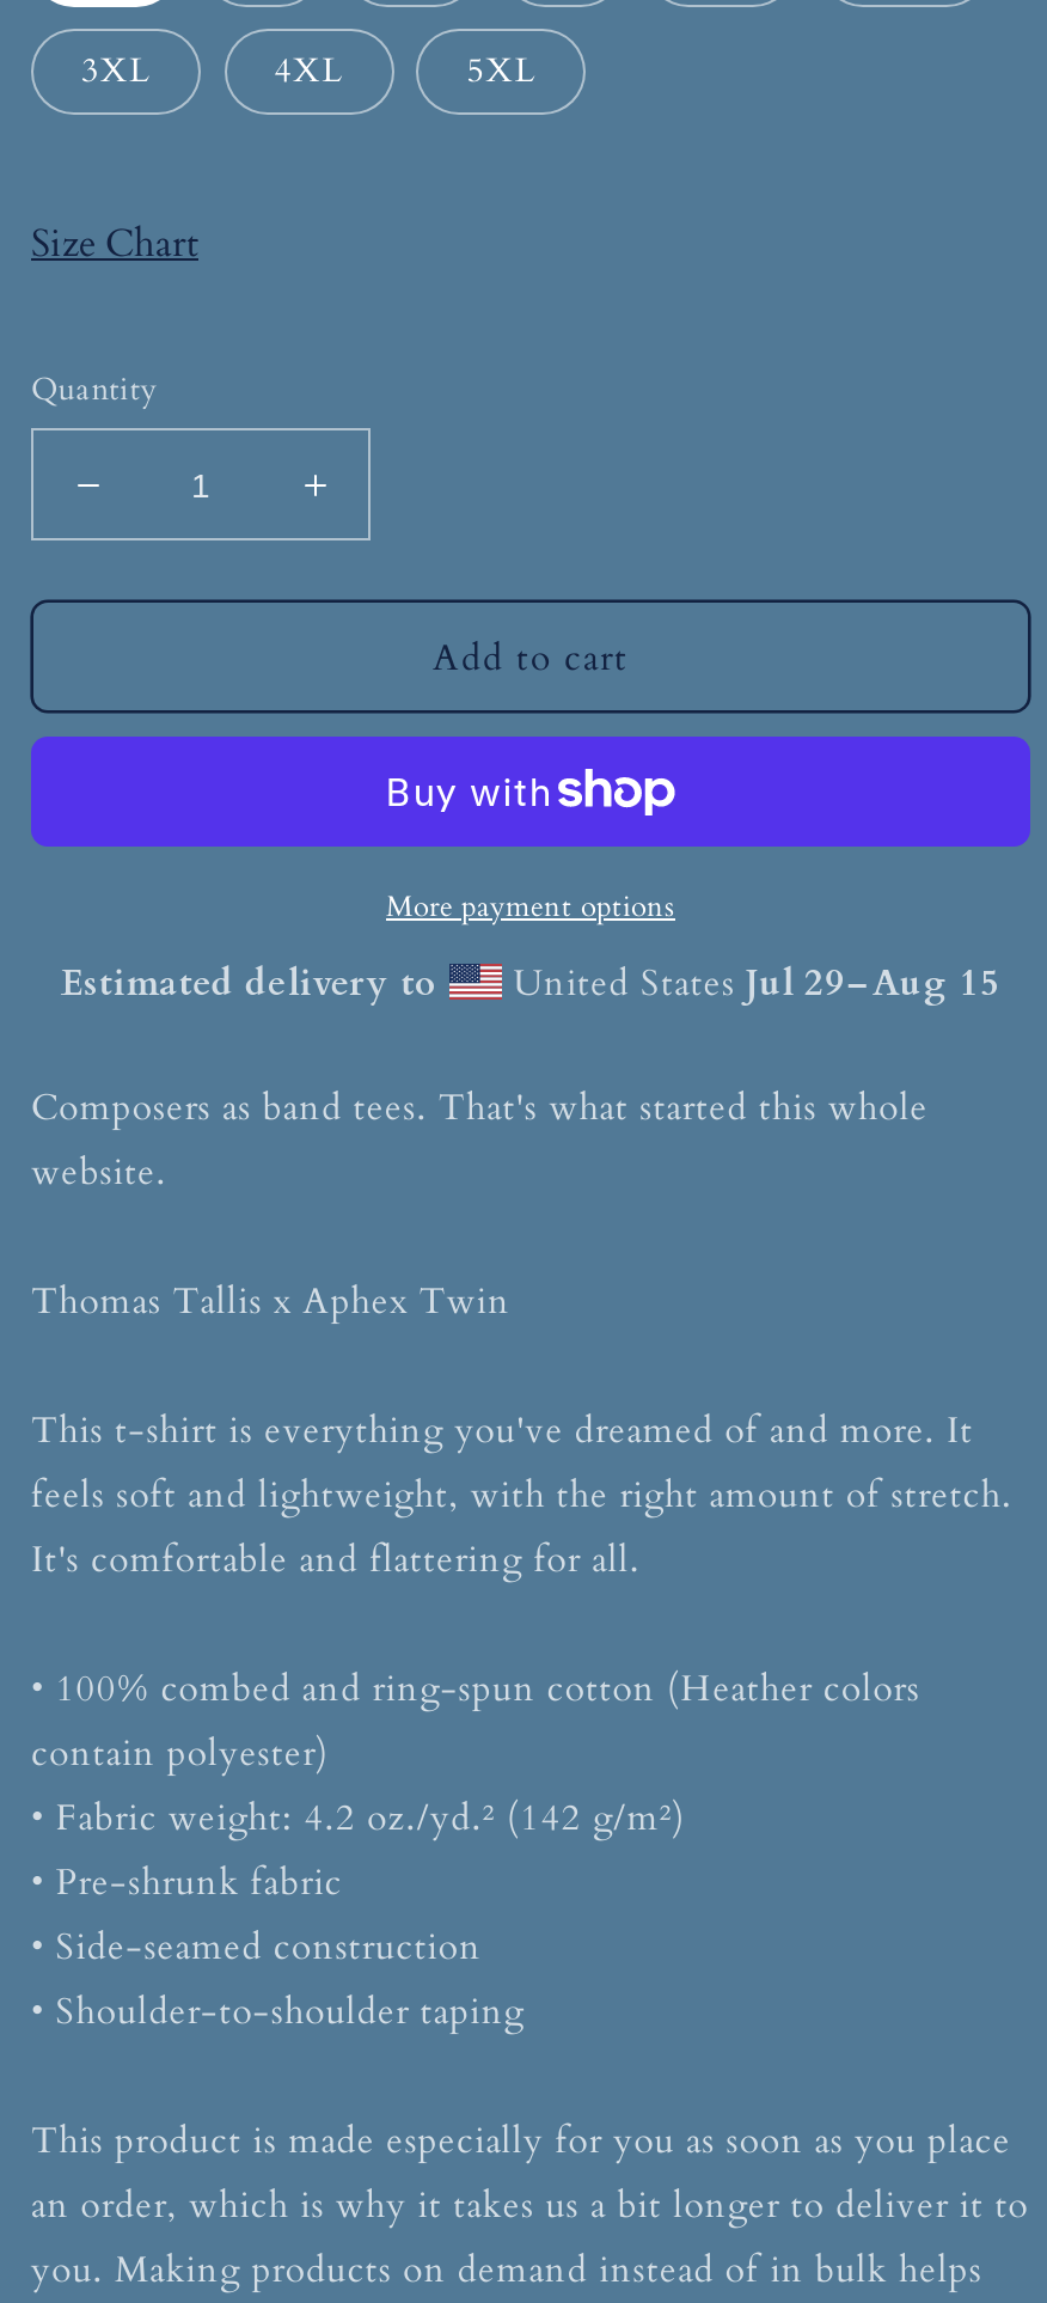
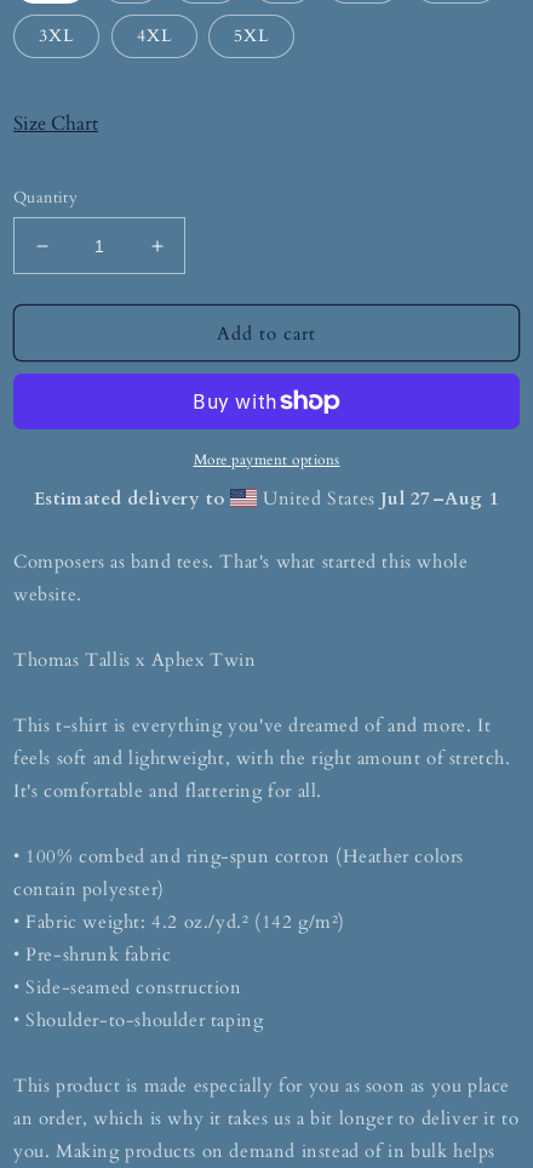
- United States Jul 29–Aug 15
+ United States Jul 27–Aug 1
